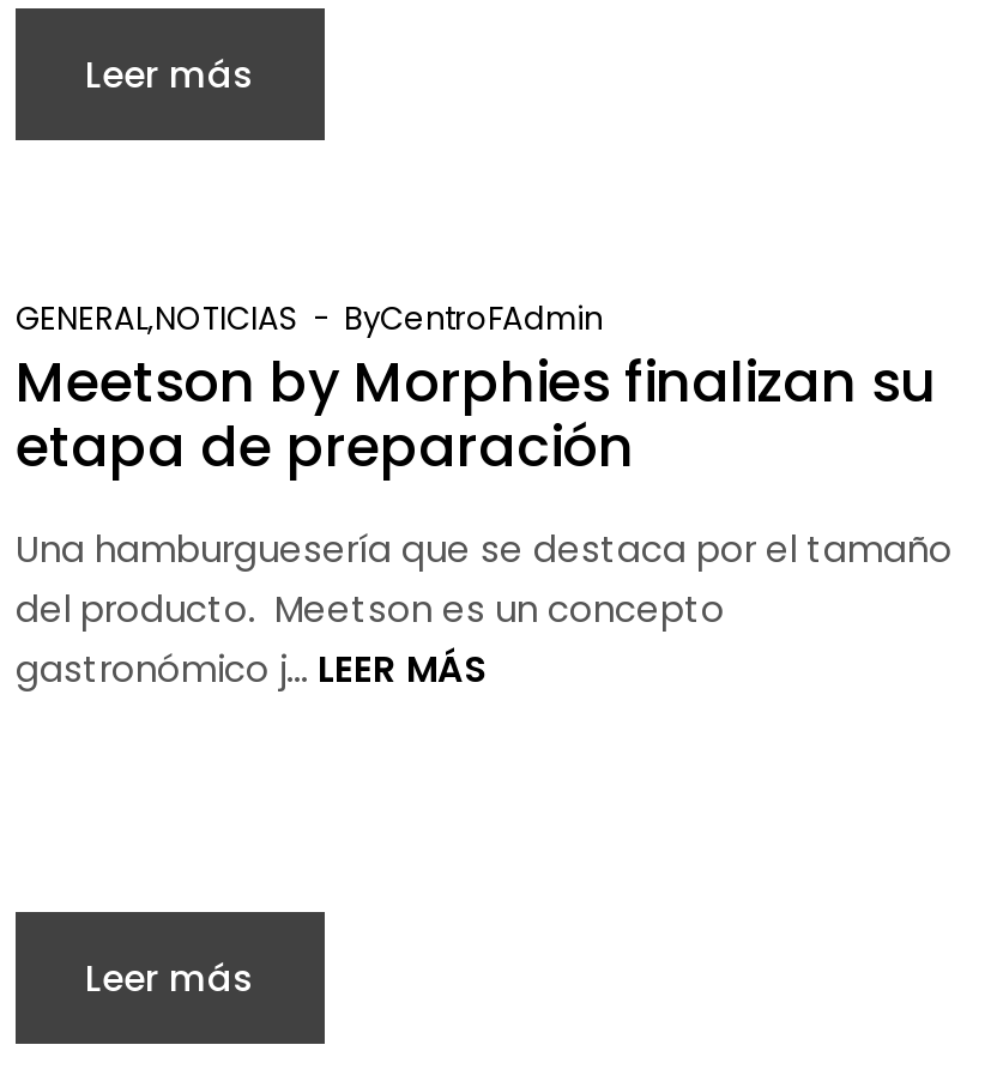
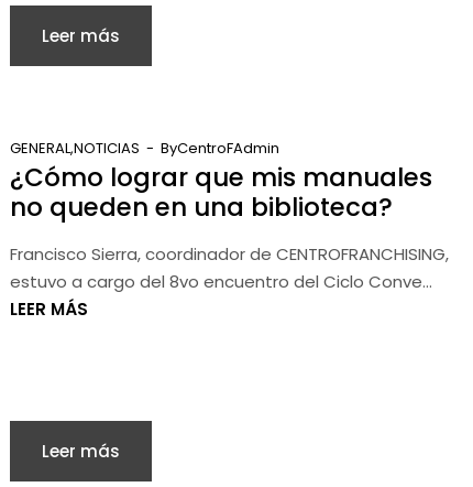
- Meetson by Morphies finalizan su
- etapa de preparación
+ ¿Cómo lograr que mis manuales
+ no queden en una biblioteca?

- Una hamburguesería que se destaca por el tamaño
- del producto. Meetson es un concepto
- gastronómico j... LEER MÁS
+ Francisco Sierra, coordinador de CENTROFRANCHISING,
+ estuvo a cargo del 8vo encuentro del Ciclo Conve...
+ LEER MÁS
